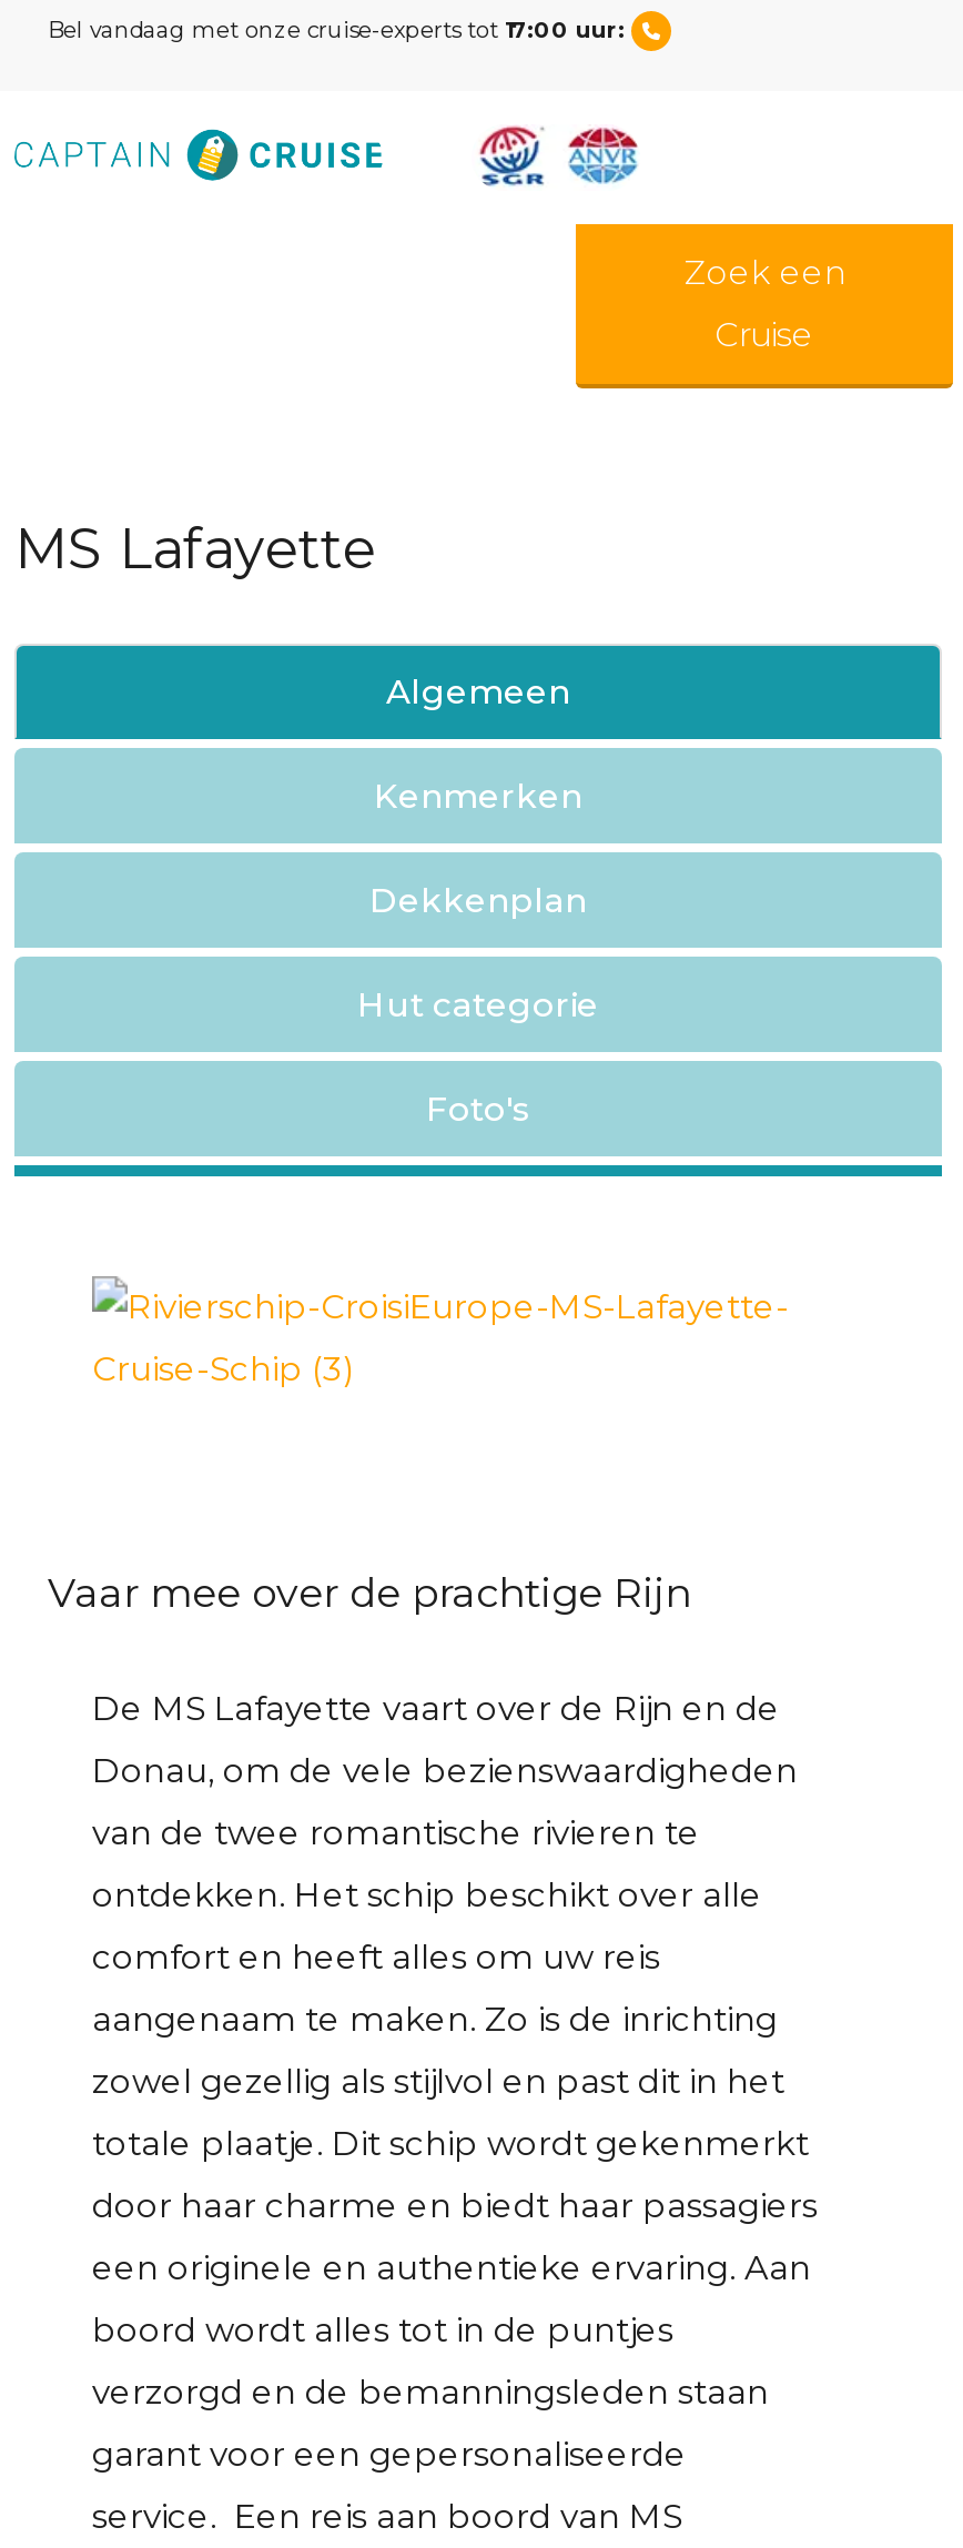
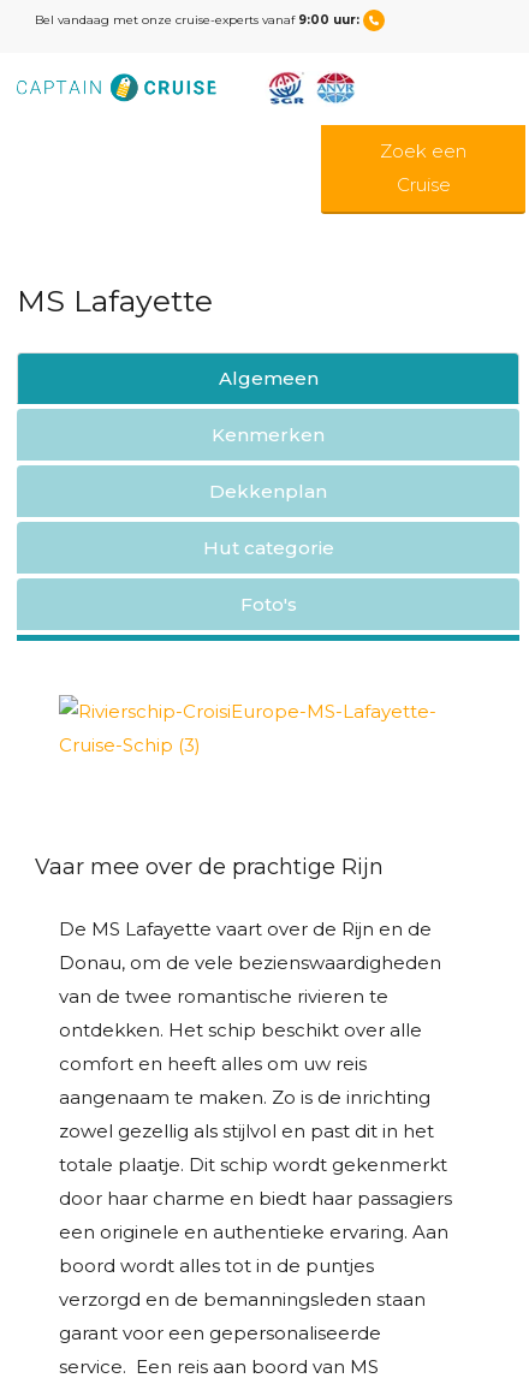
- Bel vandaag met onze cruise-experts tot 17:00 uur:
+ Bel vandaag met onze cruise-experts vanaf 9:00 uur:
